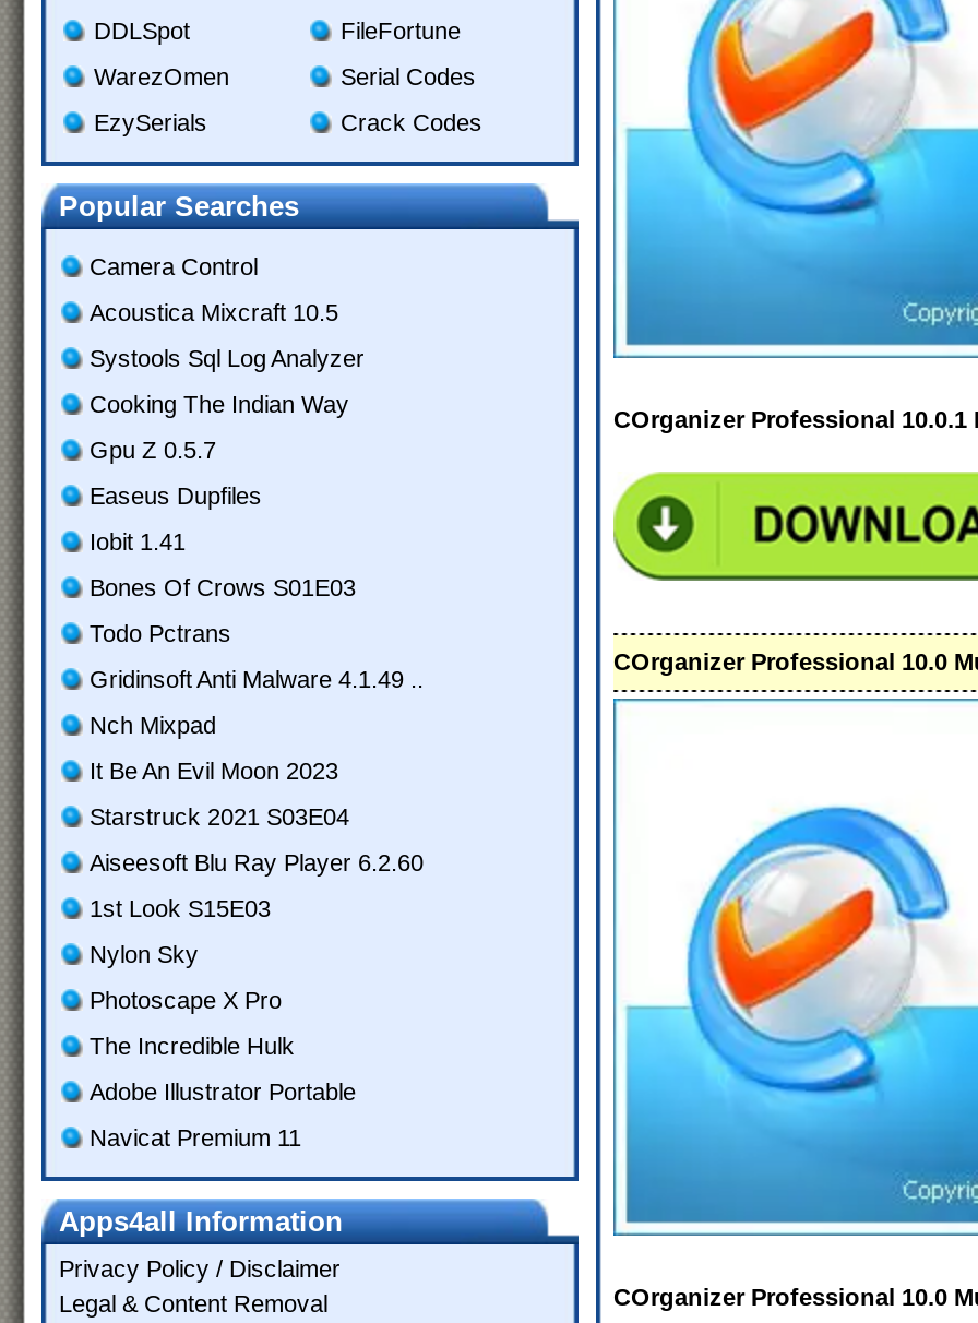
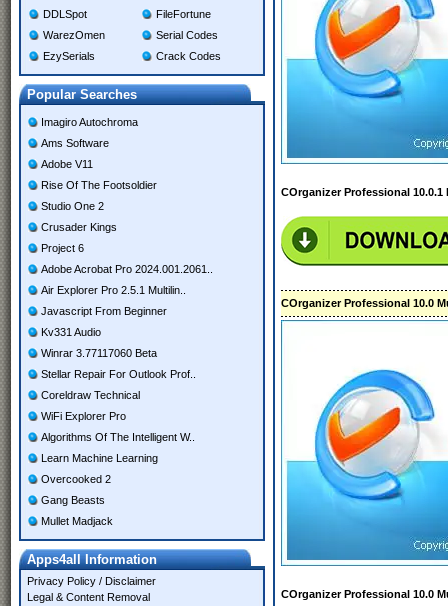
- Camera Control
+ Imagiro Autochroma

- Acoustica Mixcraft 10.5
+ Ams Software

- Systools Sql Log Analyzer
+ Adobe V11

- Cooking The Indian Way
+ Rise Of The Footsoldier

- Gpu Z 0.5.7
+ Studio One 2

- Easeus Dupfiles
+ Crusader Kings

- Iobit 1.41
+ Project 6

- Bones Of Crows S01E03
+ Adobe Acrobat Pro 2024.001.2061..

- Todo Pctrans
+ Air Explorer Pro 2.5.1 Multilin..

- Gridinsoft Anti Malware 4.1.49 ..
+ Javascript From Beginner

- Nch Mixpad
+ Kv331 Audio

- It Be An Evil Moon 2023
+ Winrar 3.77117060 Beta

- Starstruck 2021 S03E04
+ Stellar Repair For Outlook Prof..

- Aiseesoft Blu Ray Player 6.2.60
+ Coreldraw Technical

- 1st Look S15E03
+ WiFi Explorer Pro

- Nylon Sky
+ Algorithms Of The Intelligent W..

- Photoscape X Pro
+ Learn Machine Learning

- The Incredible Hulk
+ Overcooked 2

- Adobe Illustrator Portable
+ Gang Beasts

- Navicat Premium 11
+ Mullet Madjack
